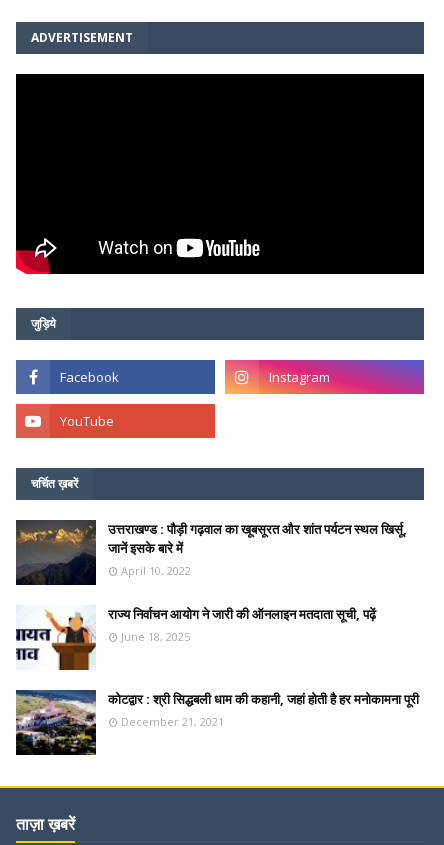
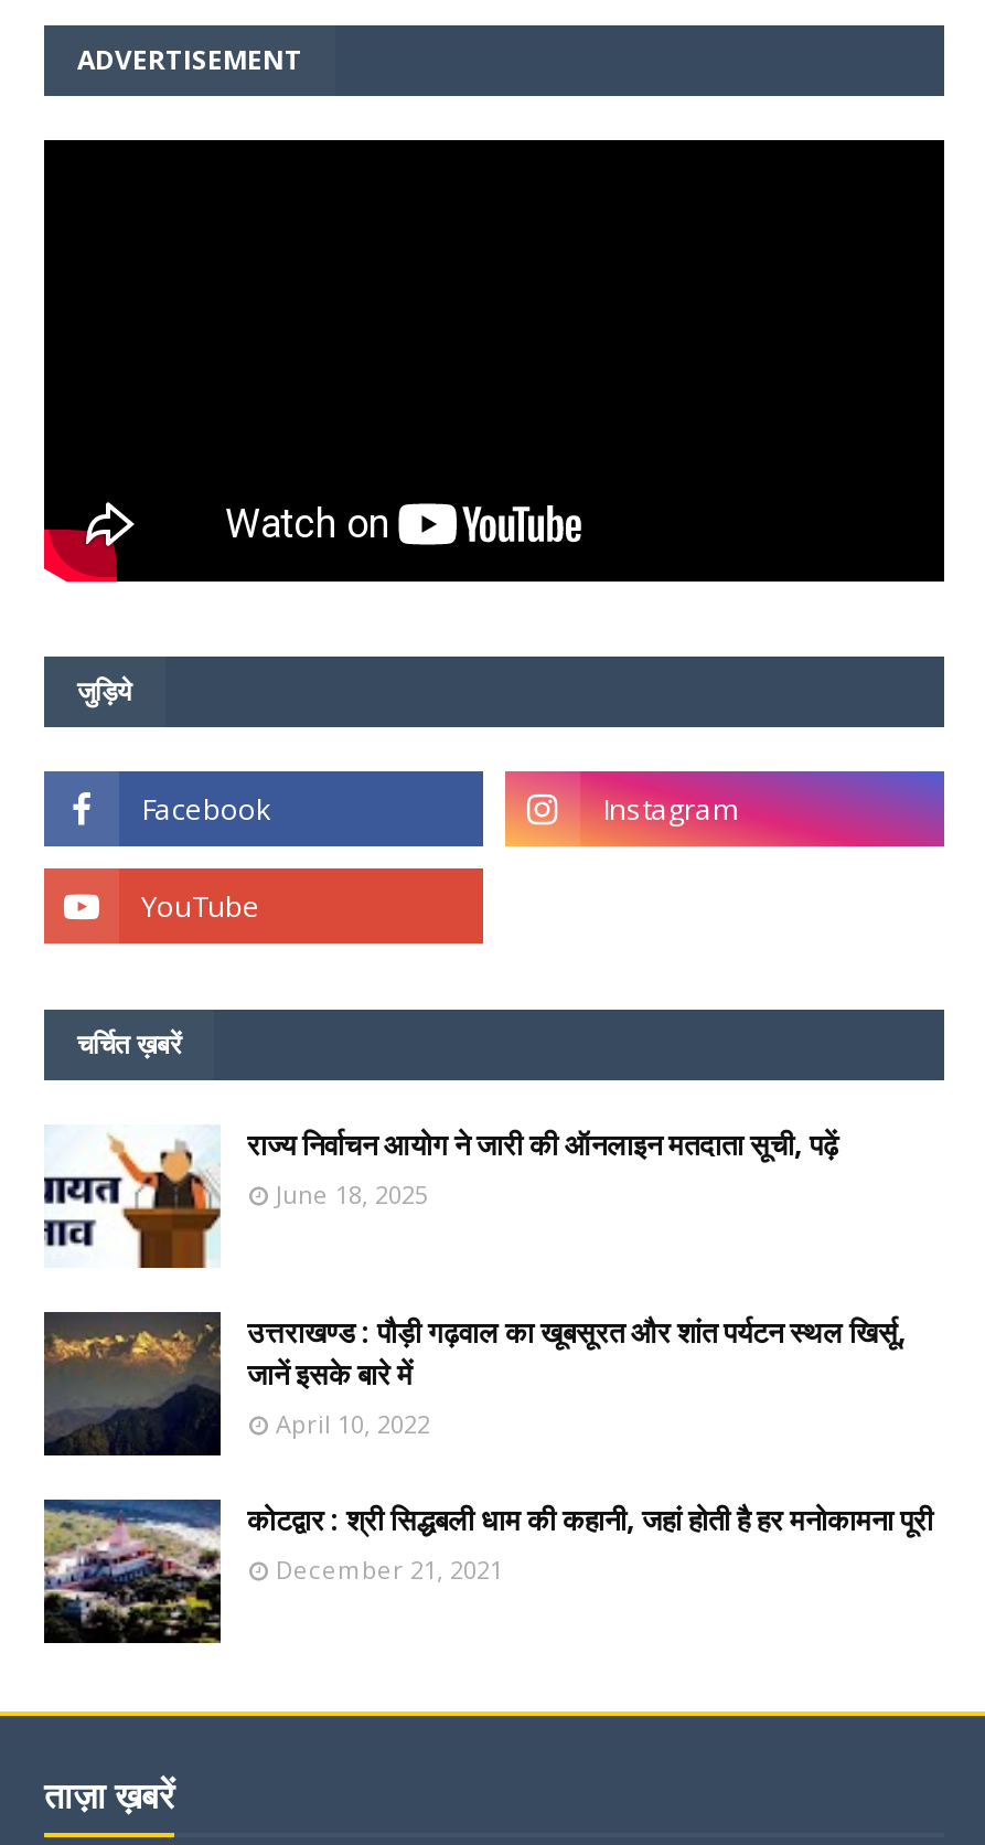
moved down: [image] | उत्तराखण्ड : पौड़ी गढ़वाल का खूबसूरत और शांत पर्यटन स्थल खिर्सू, | जानें इसके बारे में | April 10, 2022

moved up: [image] | राज्य निर्वाचन आयोग ने जारी की ऑनलाइन मतदाता सूची, पढ़ें | June 18, 2025
